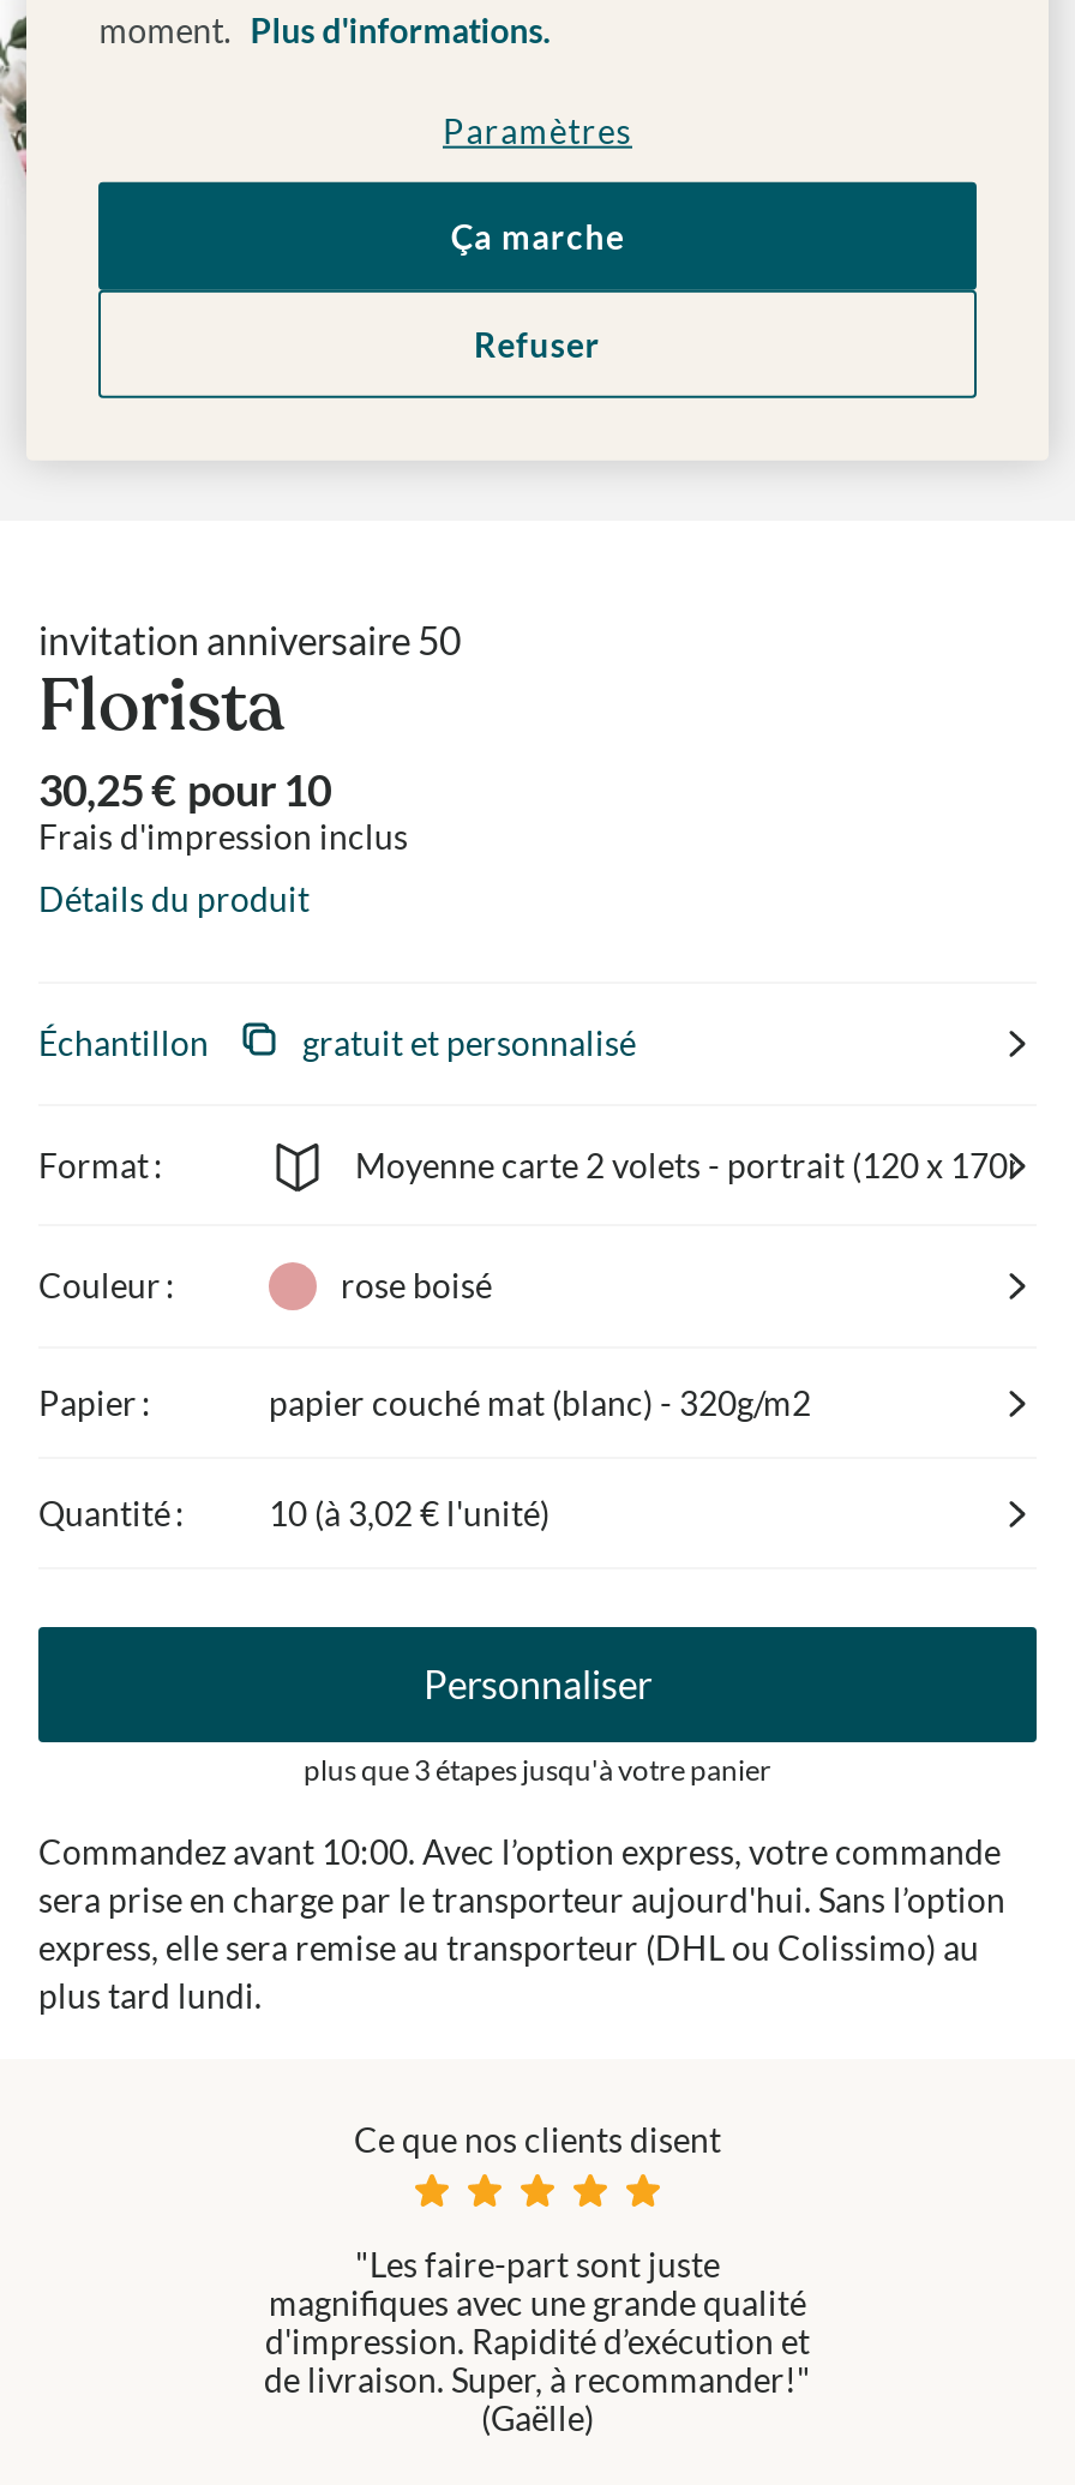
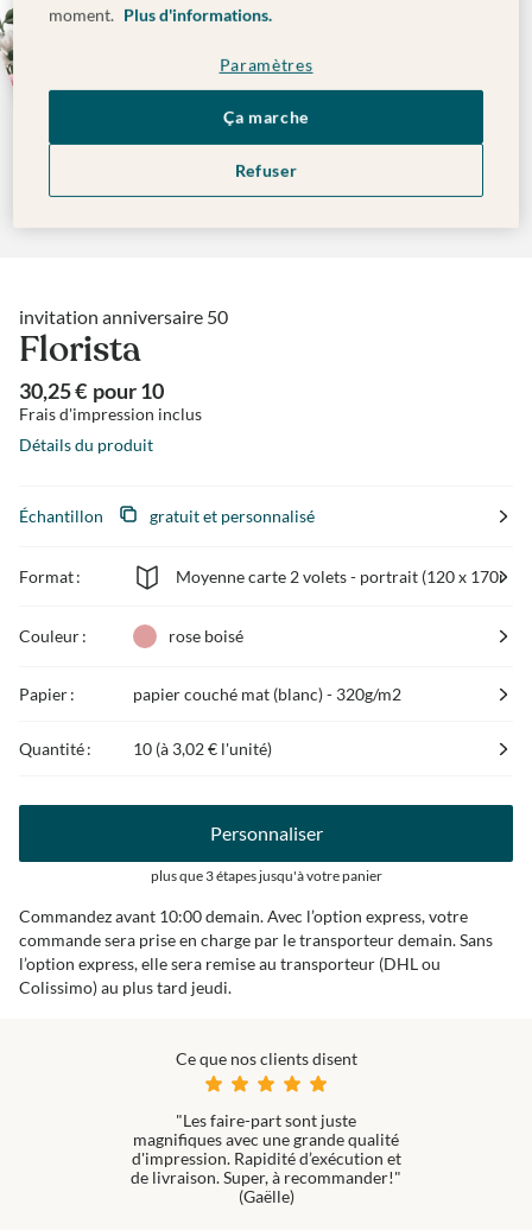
- Commandez avant 10:00. Avec l’option express, votre commande
- sera prise en charge par le transporteur aujourd'hui. Sans l’option
- express, elle sera remise au transporteur (DHL ou Colissimo) au
- plus tard lundi.
+ Commandez avant 10:00 demain. Avec l’option express, votre
+ commande sera prise en charge par le transporteur demain. Sans
+ l’option express, elle sera remise au transporteur (DHL ou
+ Colissimo) au plus tard jeudi.
